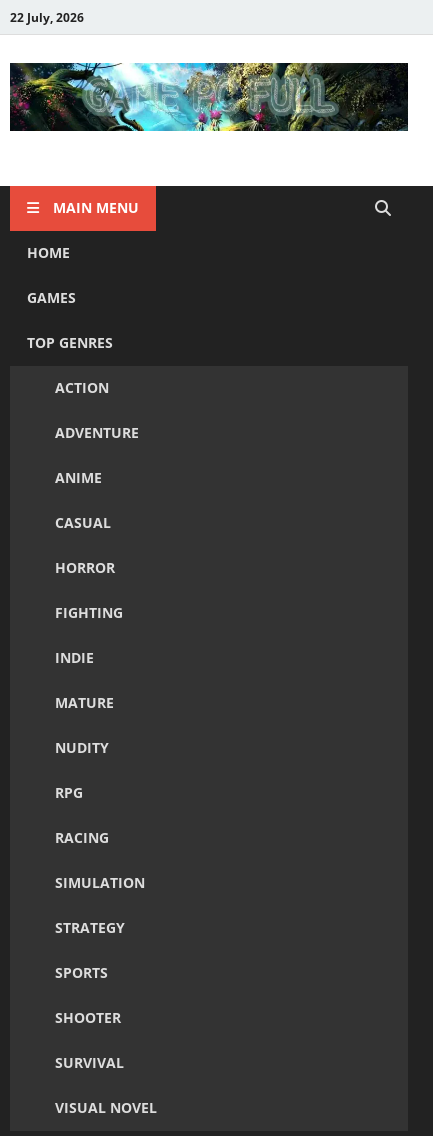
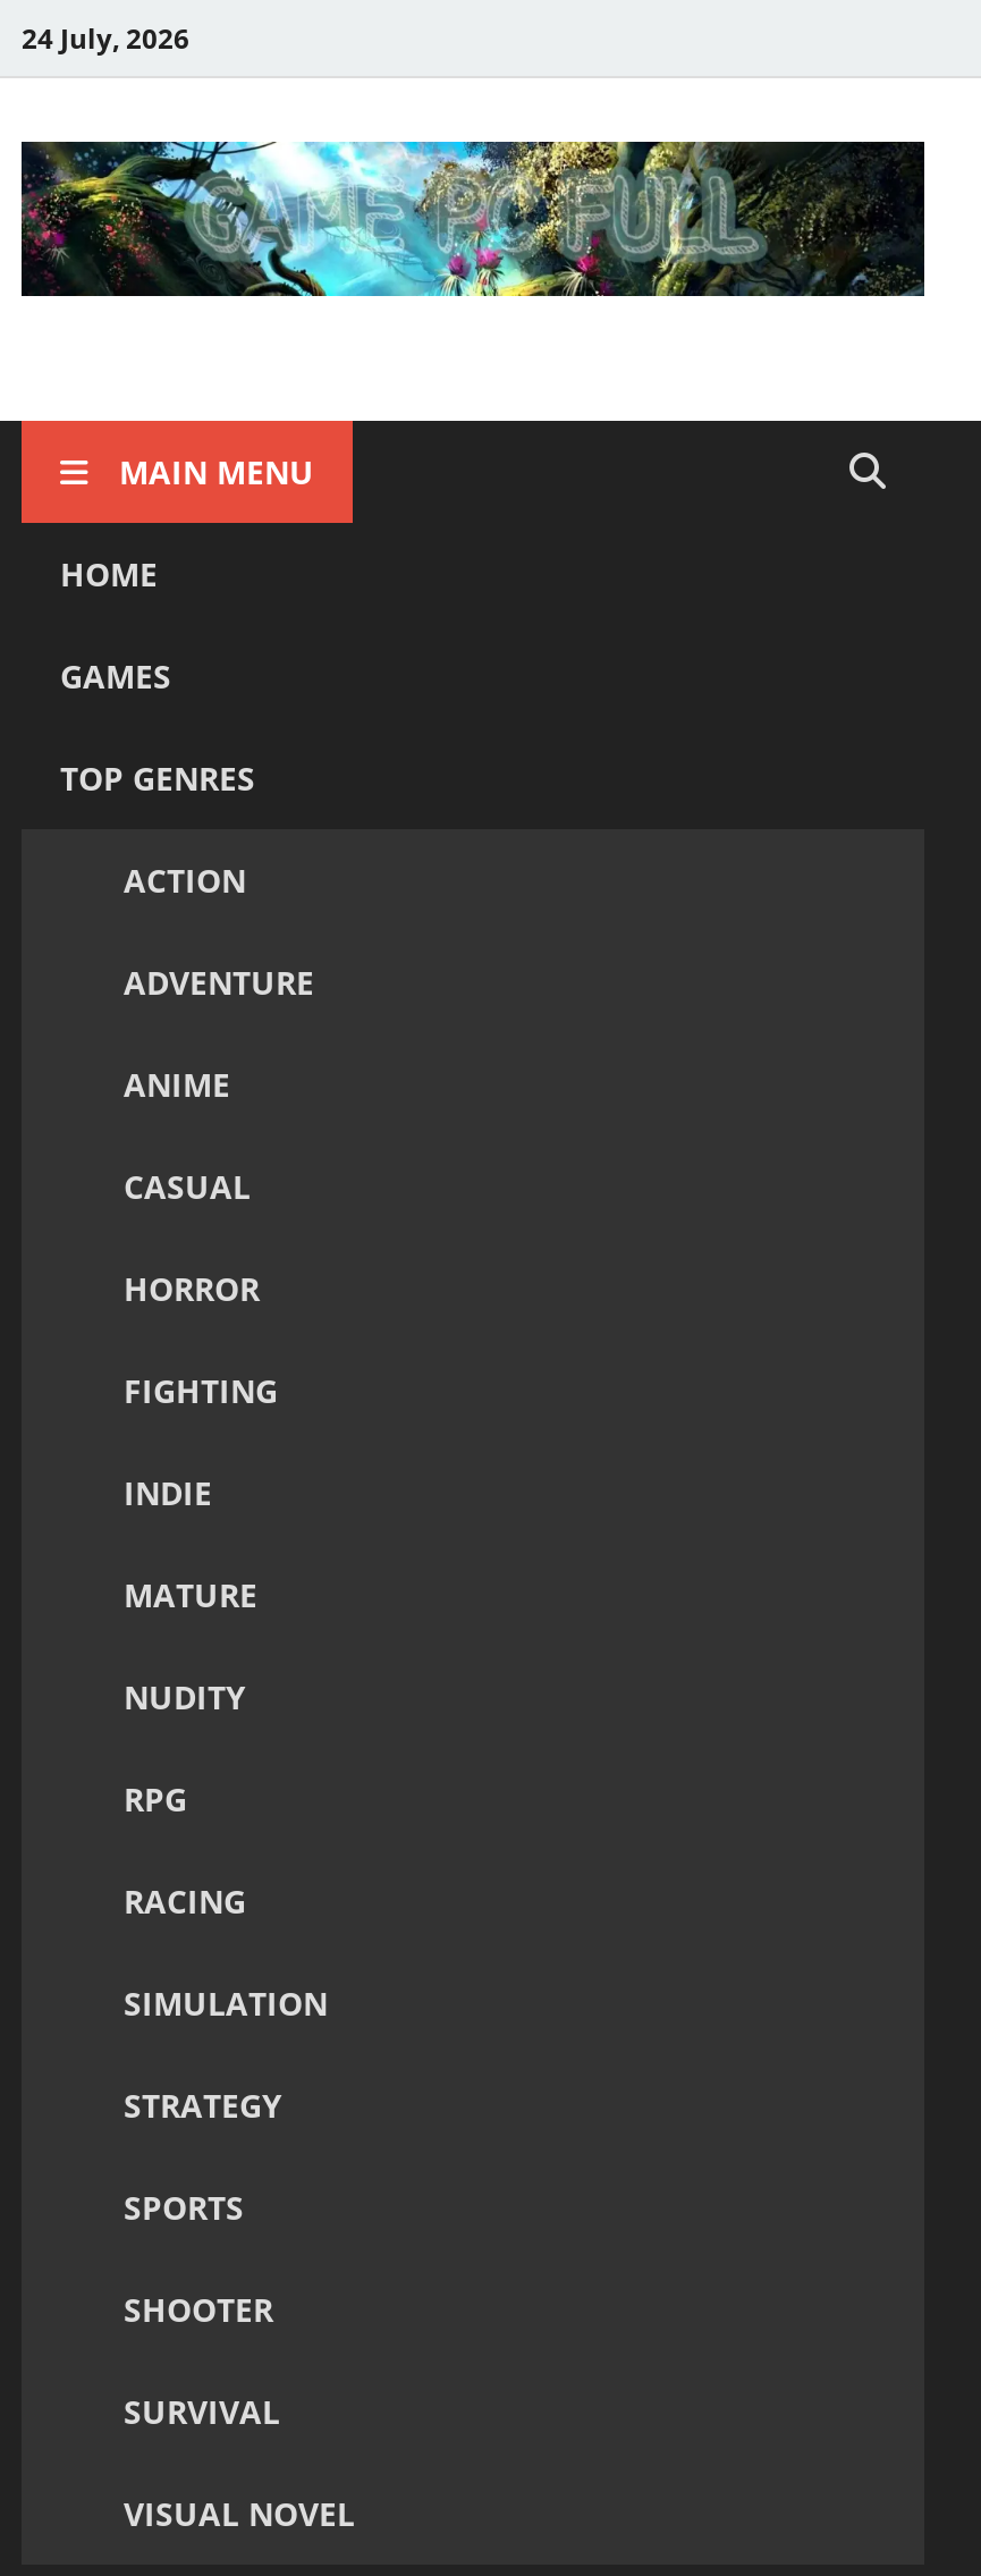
- 22 July, 2026
+ 24 July, 2026
